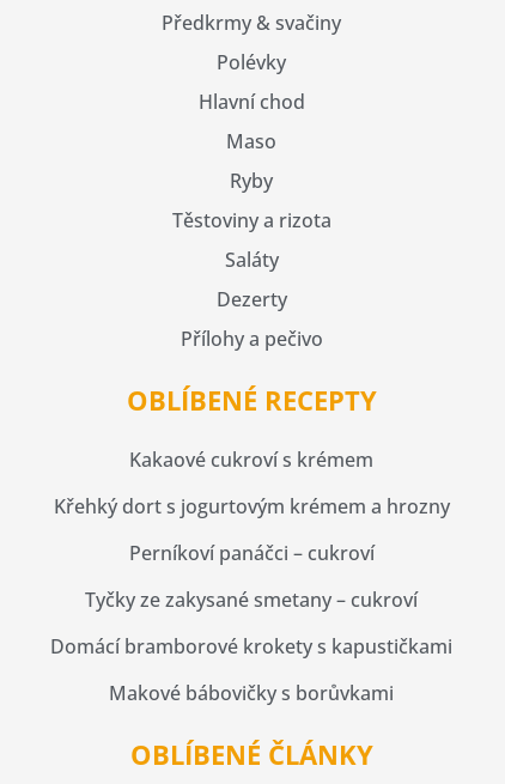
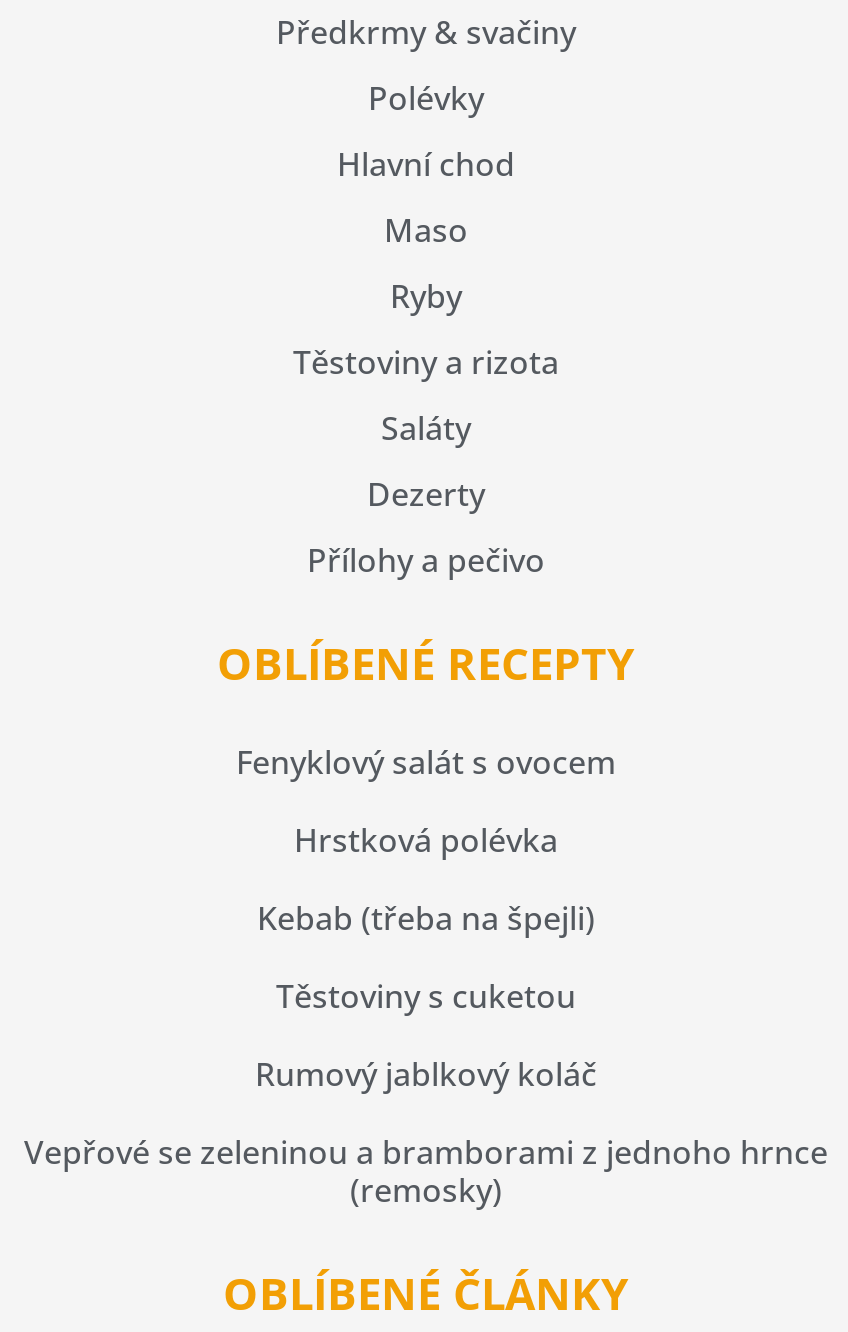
- Kakaové cukroví s krémem
+ Fenyklový salát s ovocem

- Křehký dort s jogurtovým krémem a hrozny
+ Hrstková polévka

- Perníkoví panáčci – cukroví
+ Kebab (třeba na špejli)

- Tyčky ze zakysané smetany – cukroví
+ Těstoviny s cuketou

- Domácí bramborové krokety s kapustičkami
+ Rumový jablkový koláč

- Makové bábovičky s borůvkami
+ Vepřové se zeleninou a bramborami z jednoho hrnce
+ (remosky)
